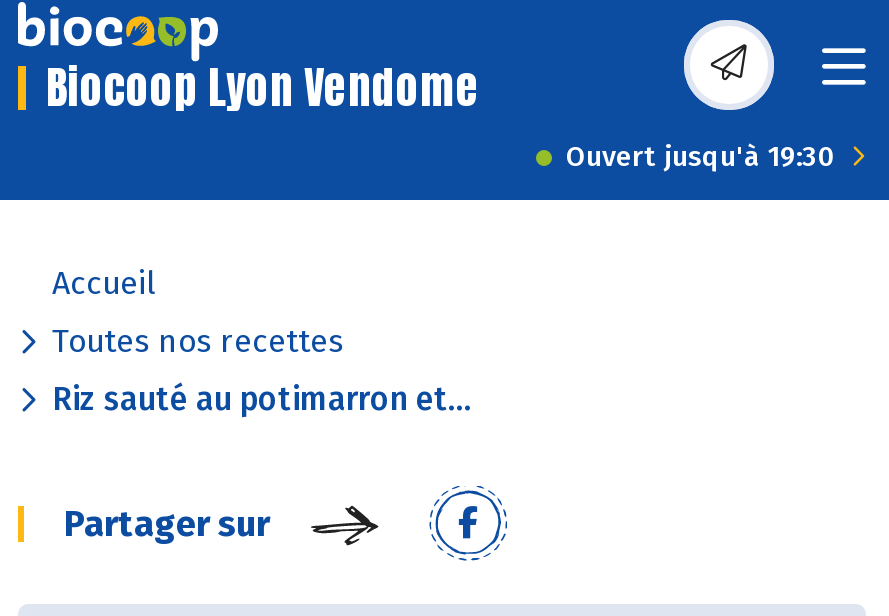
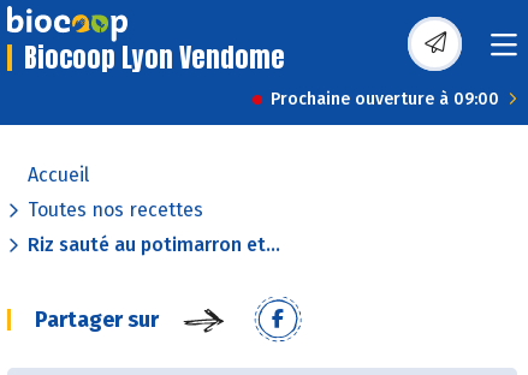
- Ouvert jusqu'à 19:30
+ Prochaine ouverture à 09:00
